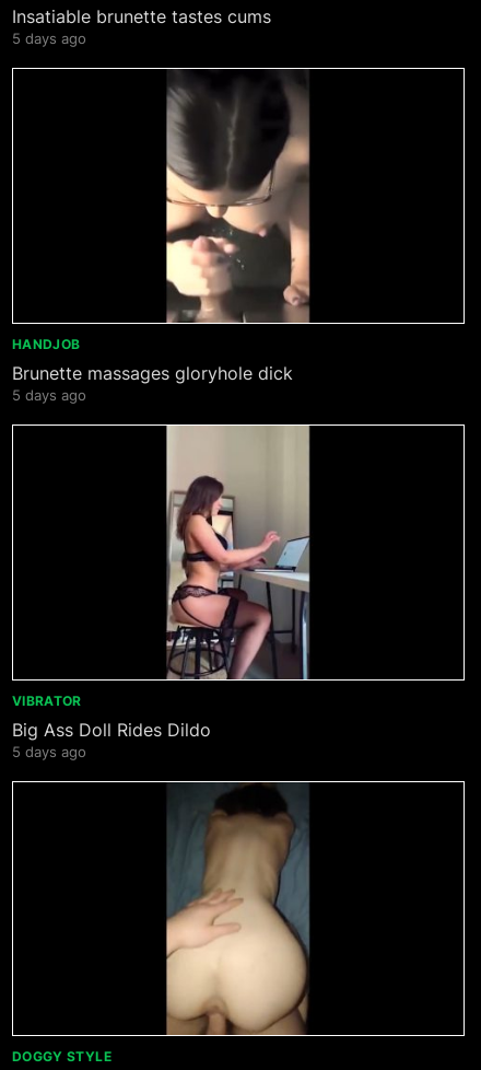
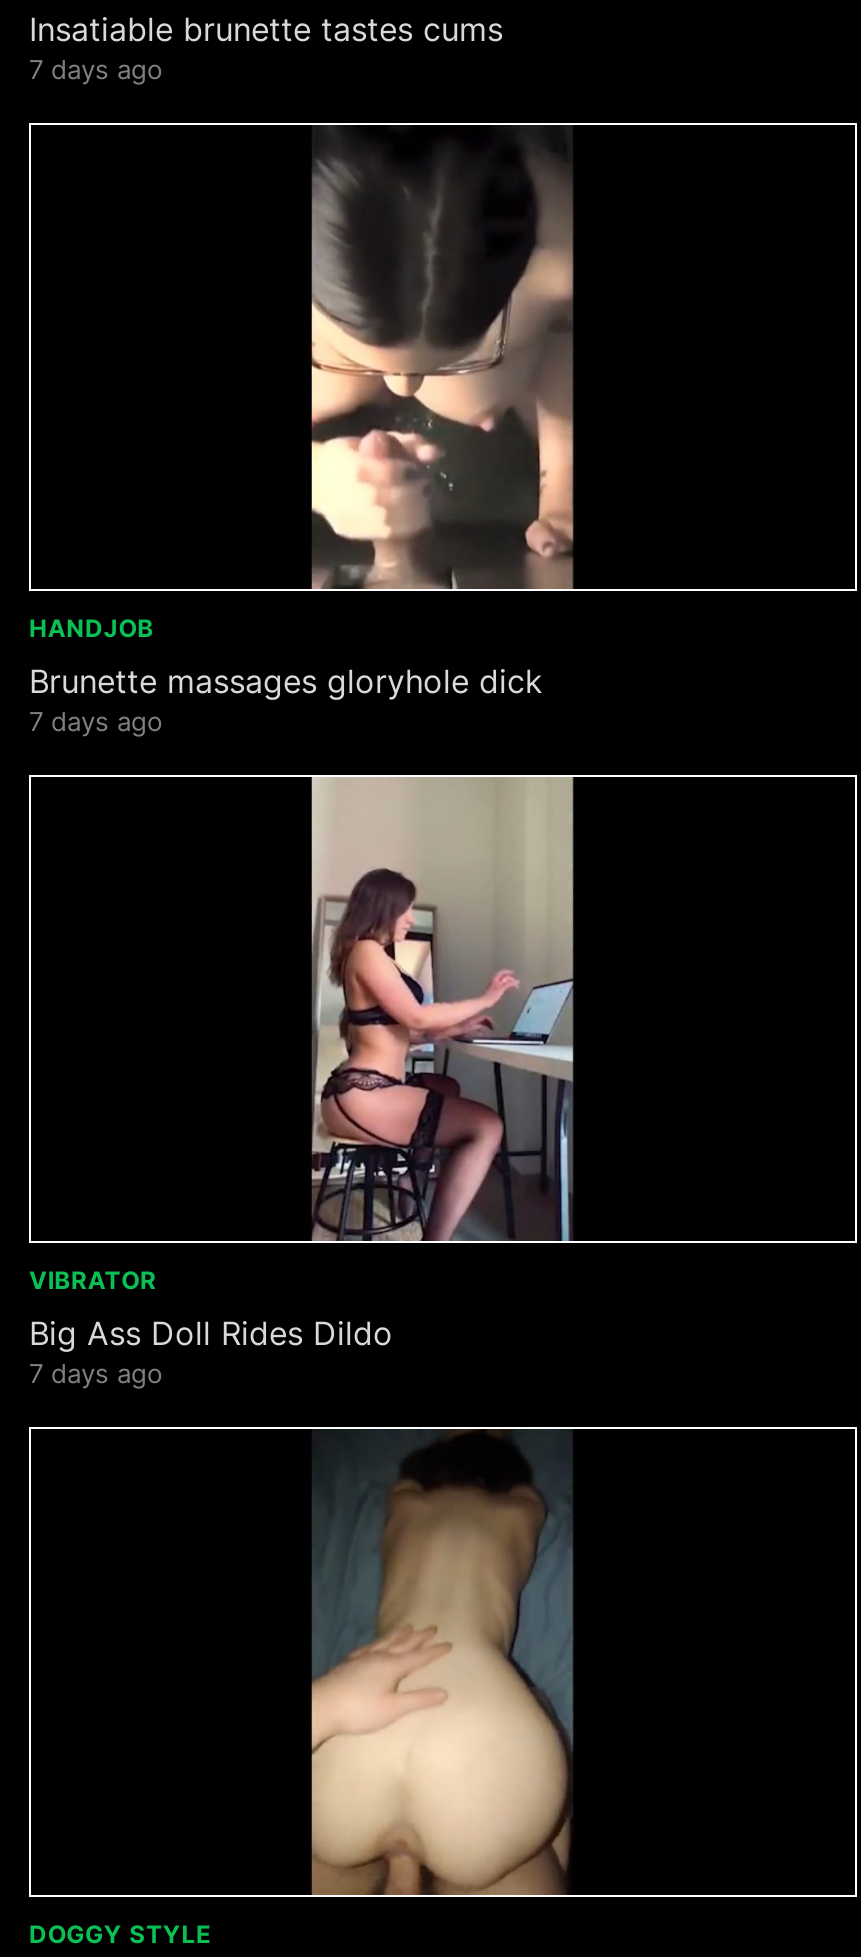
- 5 days ago
+ 7 days ago

- 5 days ago
+ 7 days ago

- 5 days ago
+ 7 days ago
